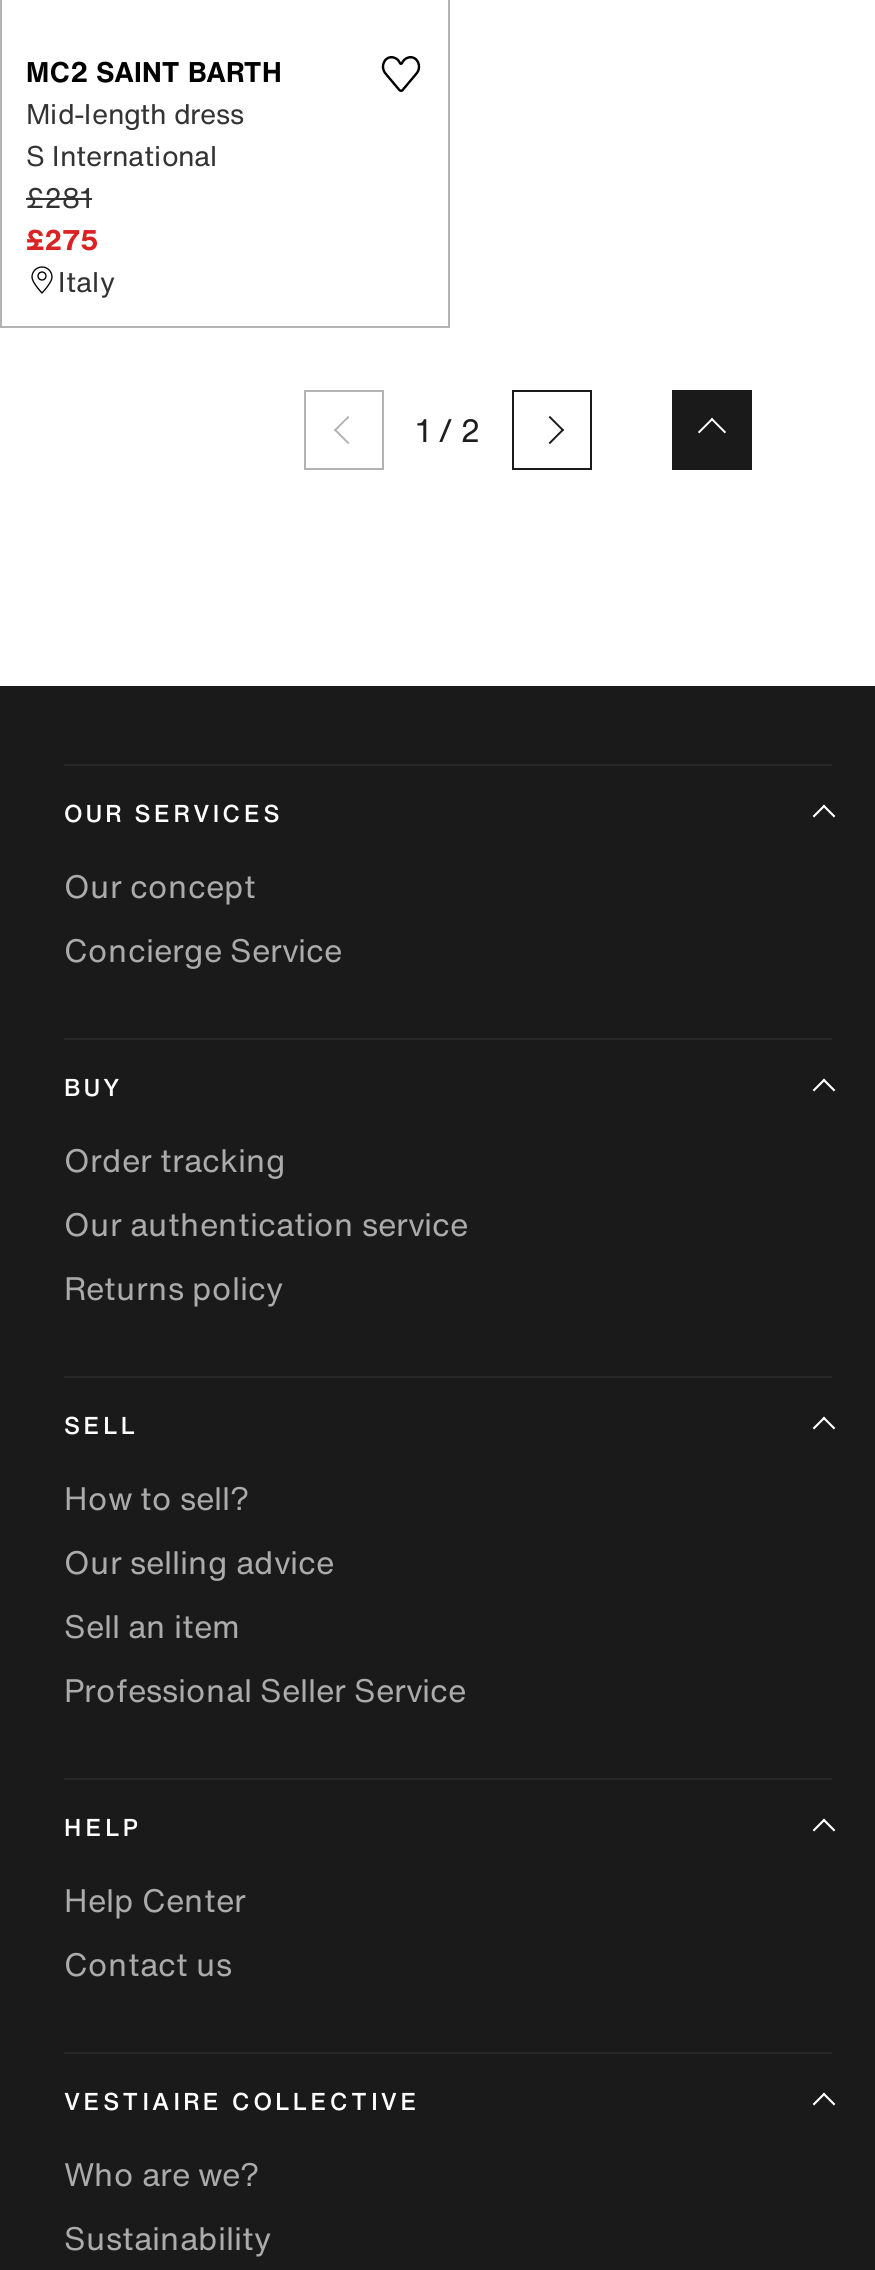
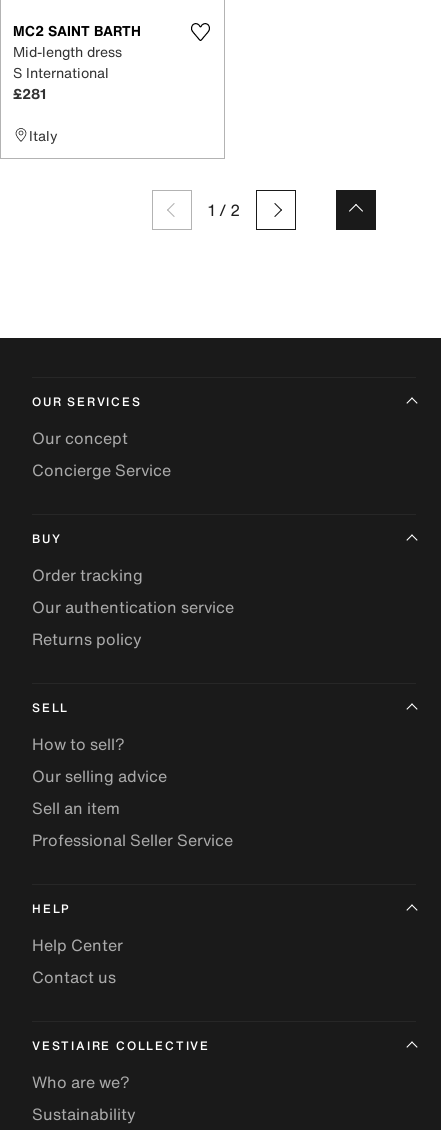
- £275
